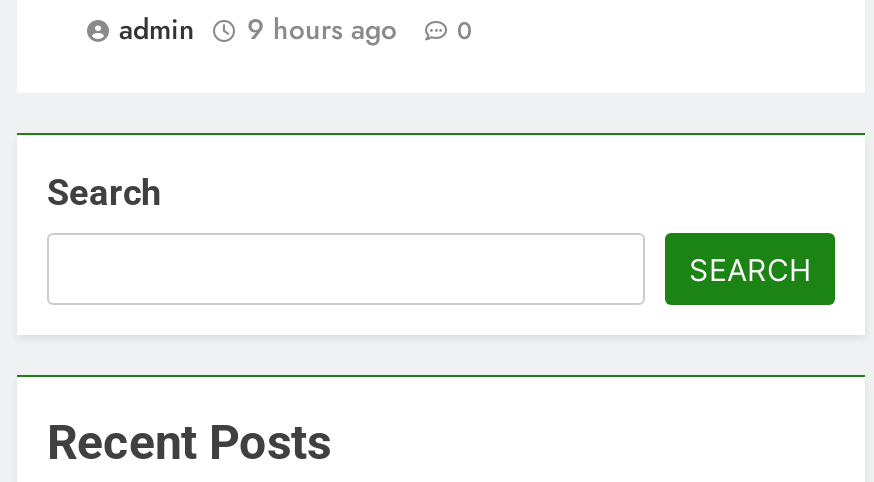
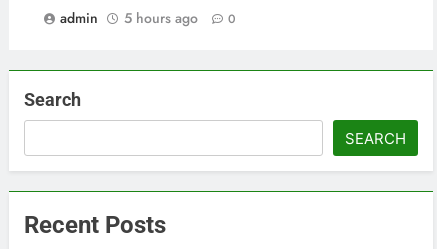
- admin 9 hours ago 0
+ admin 5 hours ago 0
